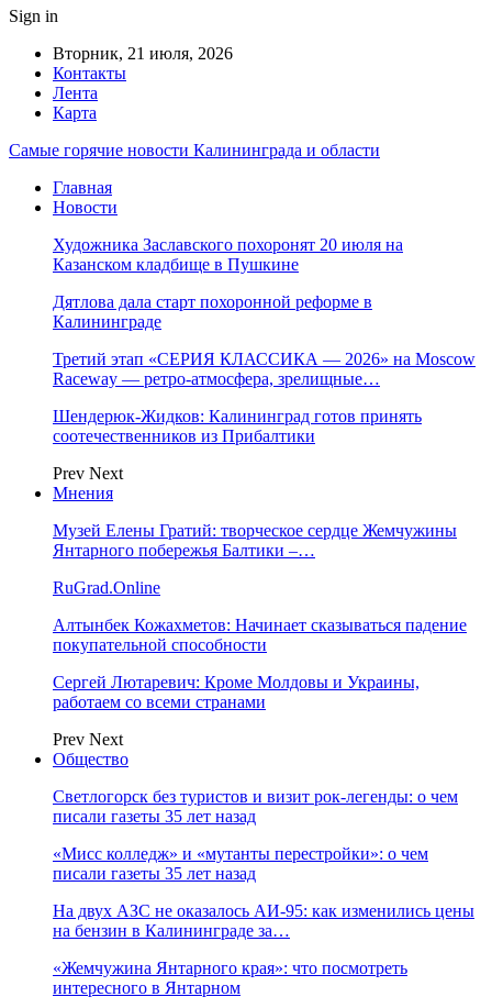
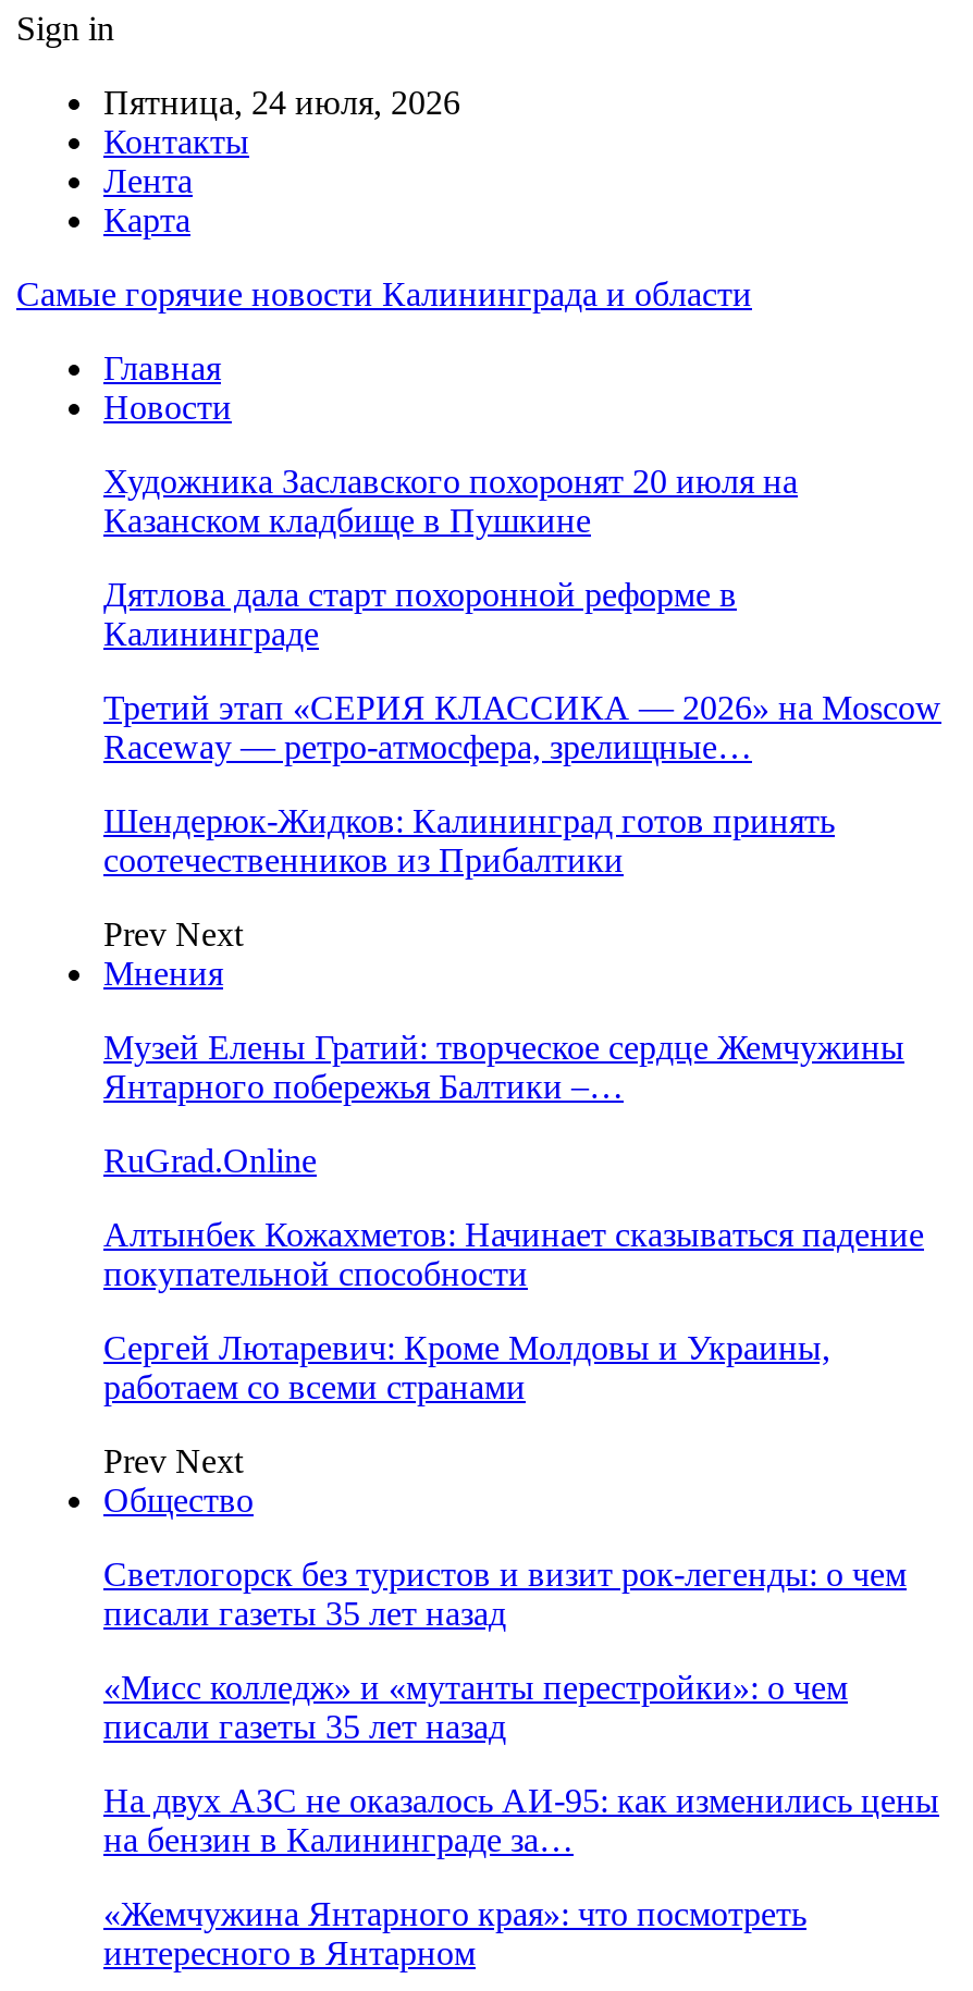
- Вторник, 21 июля, 2026
+ Пятница, 24 июля, 2026
